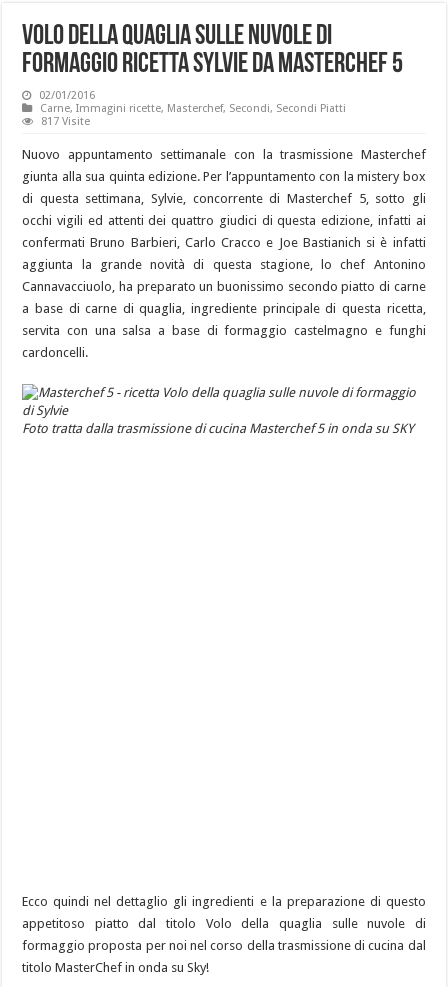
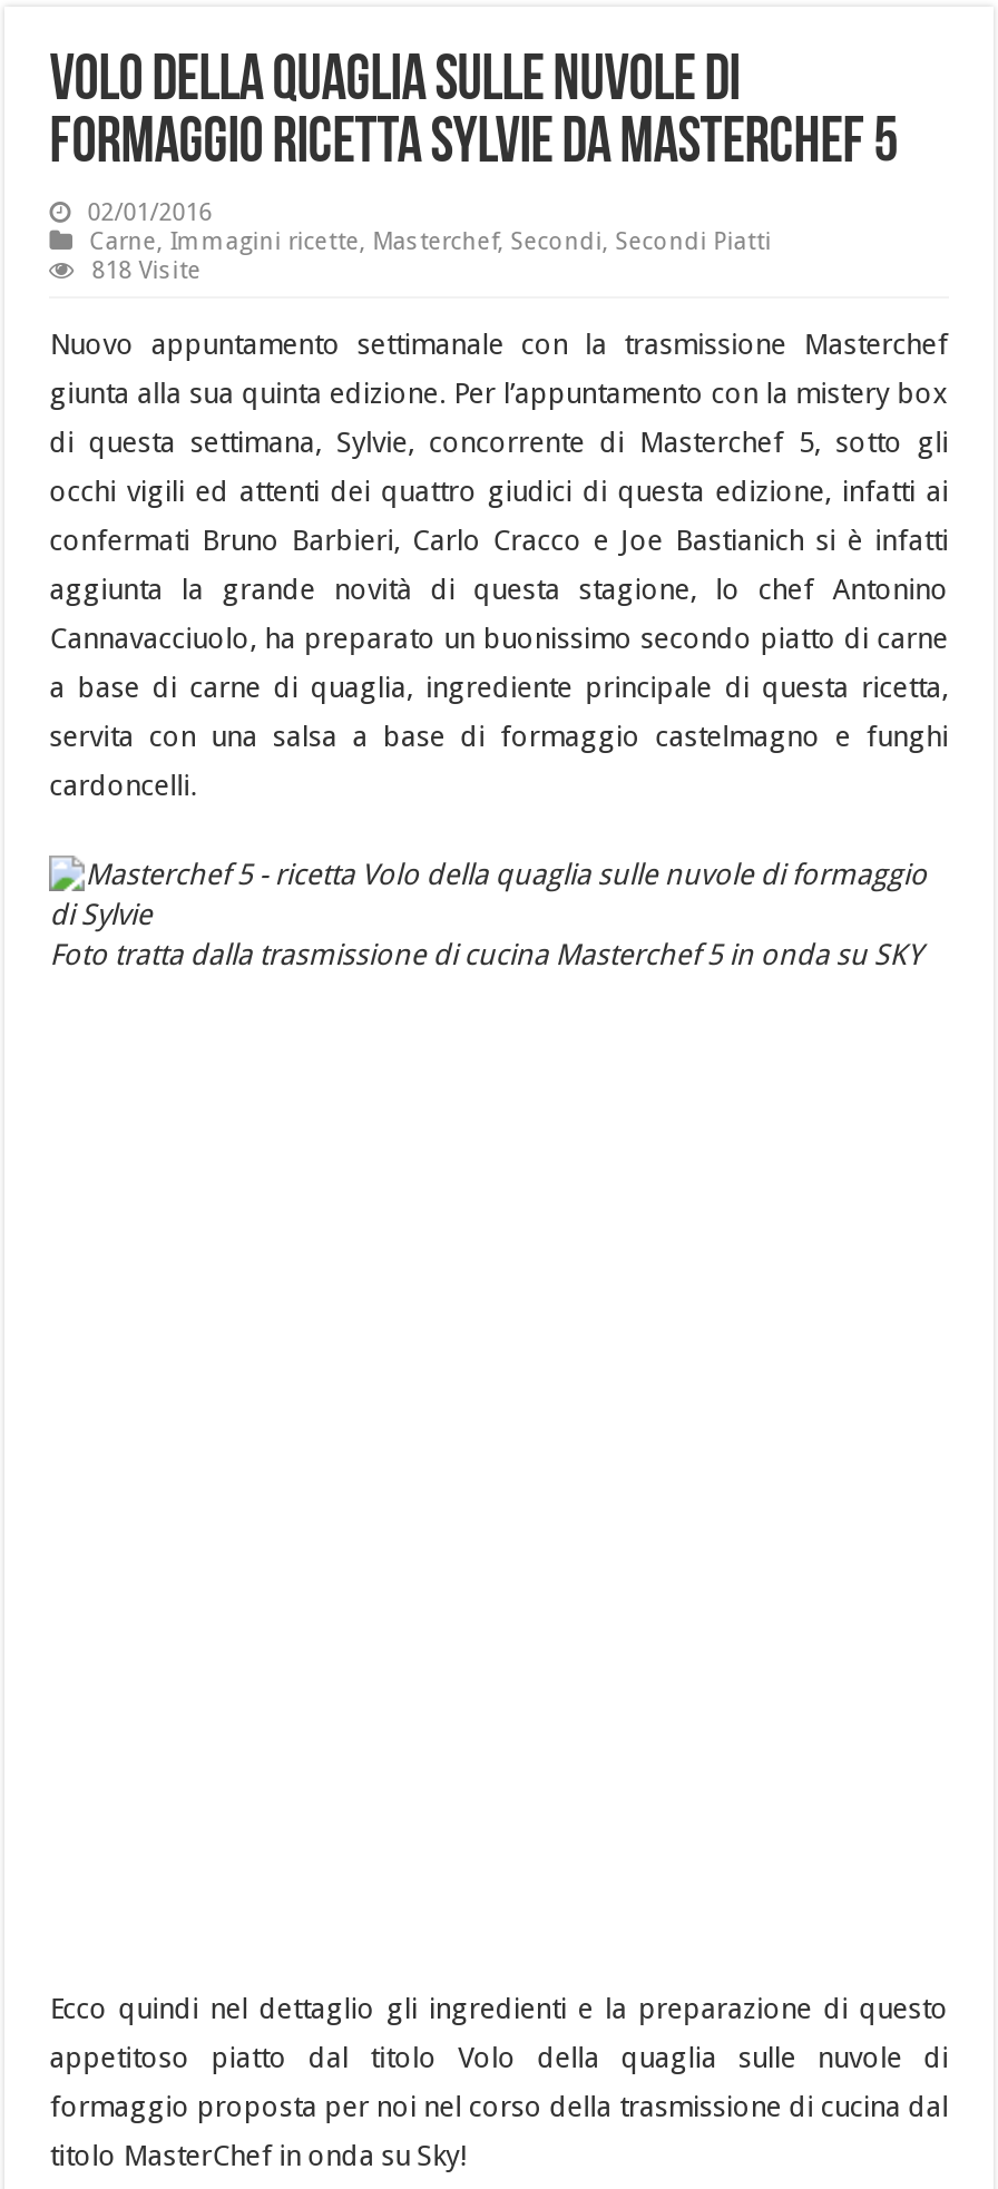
- 817 Visite
+ 818 Visite
